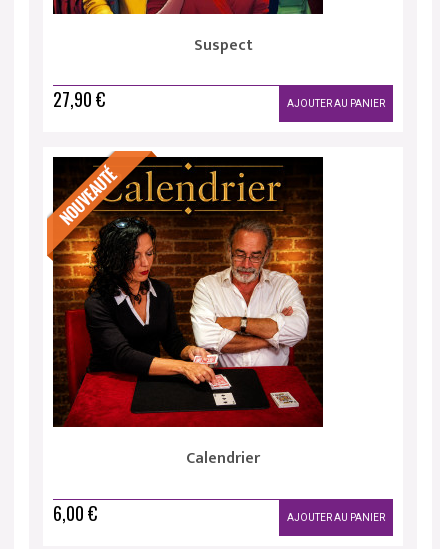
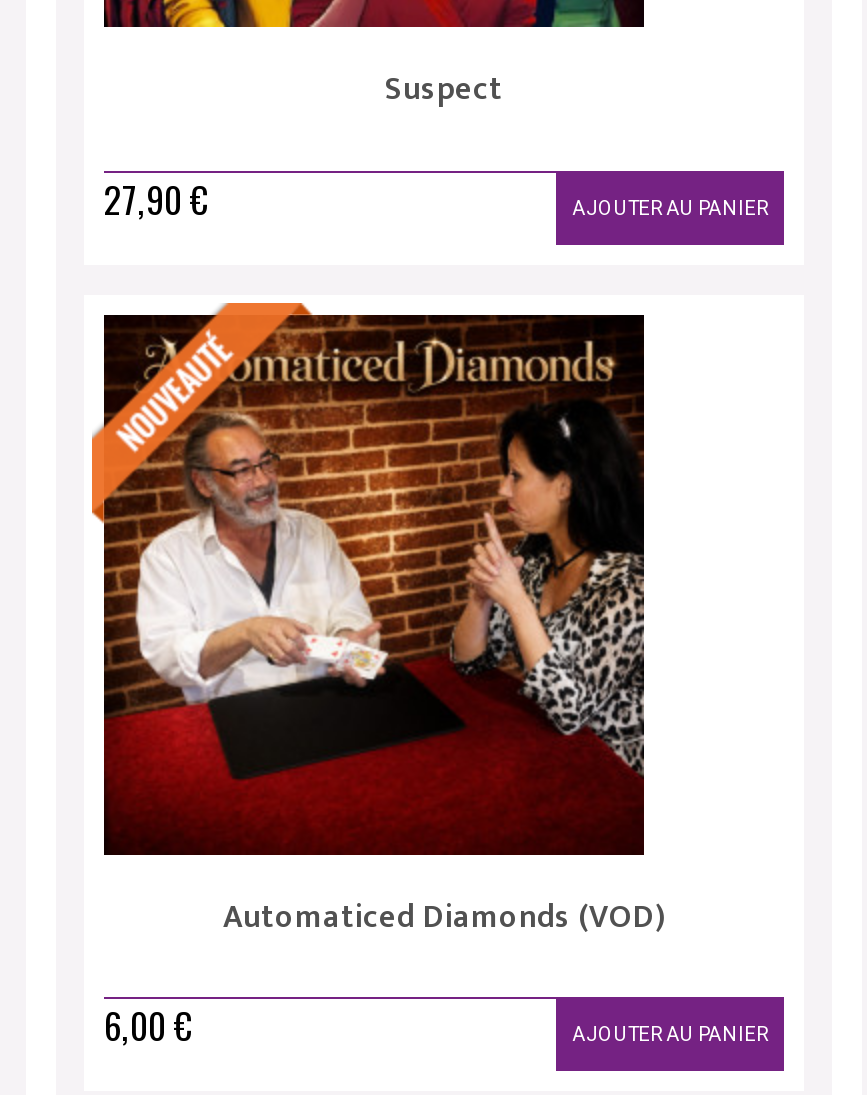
- [image]
- Calendrier
+ [image]
+ Automaticed Diamonds (VOD)
